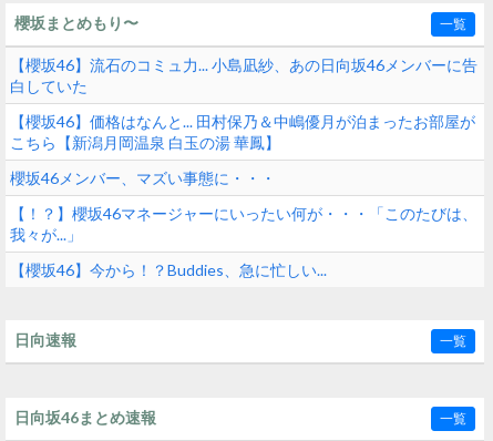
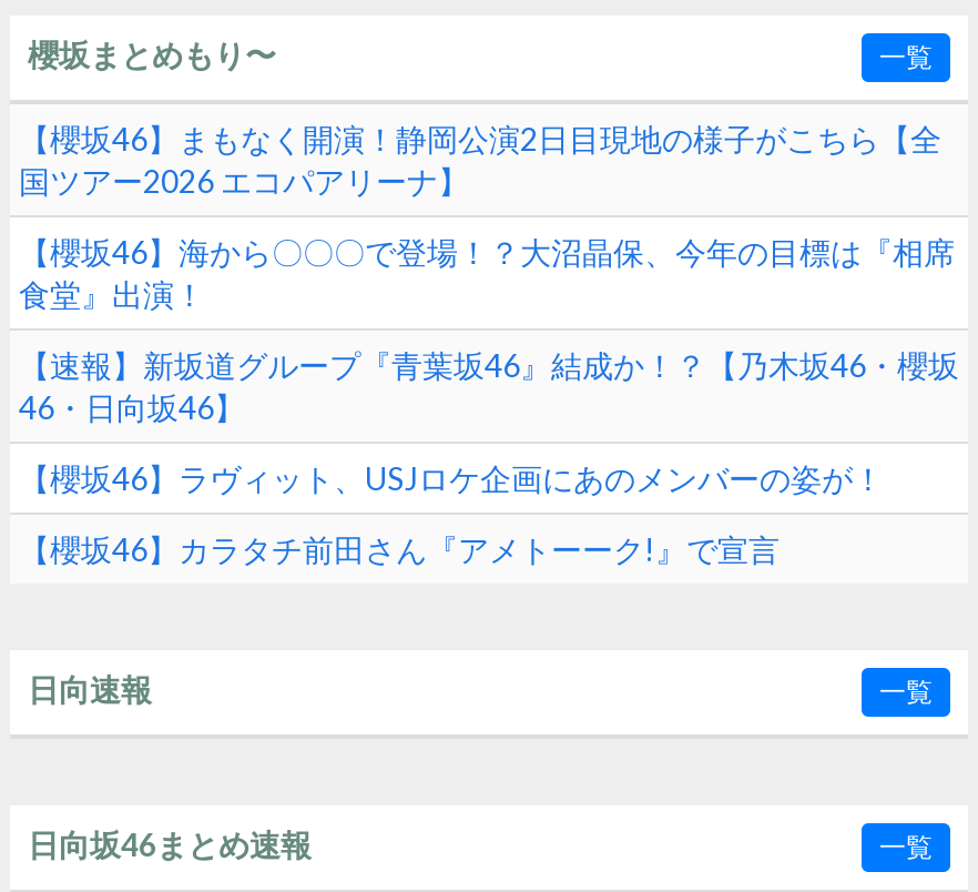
- 【櫻坂46】流石のコミュ力... 小島凪紗、あの日向坂46メンバーに告
- 白していた
+ 【櫻坂46】まもなく開演！静岡公演2日目現地の様子がこちら【全
+ 国ツアー2026 エコパアリーナ】

- 【櫻坂46】価格はなんと... 田村保乃＆中嶋優月が泊まったお部屋が
- こちら【新潟月岡温泉 白玉の湯 華鳳】
+ 【櫻坂46】海から〇〇〇で登場！？大沼晶保、今年の目標は『相席
+ 食堂』出演！

- 櫻坂46メンバー、マズい事態に・・・
+ 【速報】新坂道グループ『青葉坂46』結成か！？【乃木坂46・櫻坂
+ 46・日向坂46】

- 【！？】櫻坂46マネージャーにいったい何が・・・「このたびは、
- 我々が...」
+ 【櫻坂46】ラヴィット、USJロケ企画にあのメンバーの姿が！

- 【櫻坂46】今から！？Buddies、急に忙しい...
+ 【櫻坂46】カラタチ前田さん『アメトーーク!』で宣言
